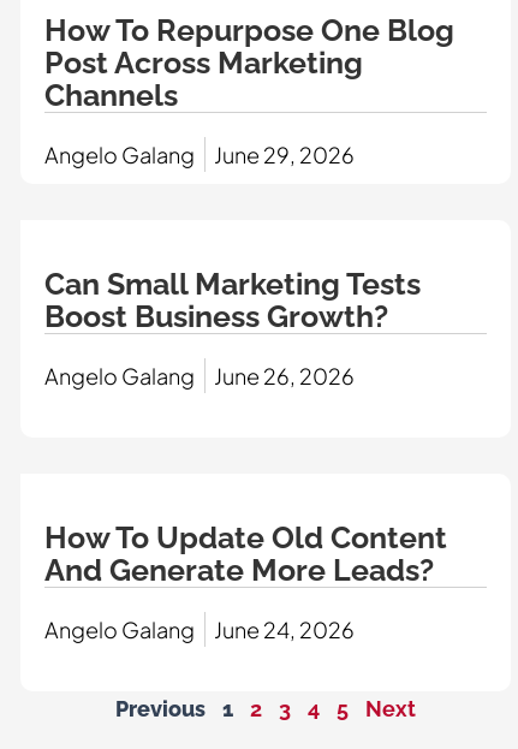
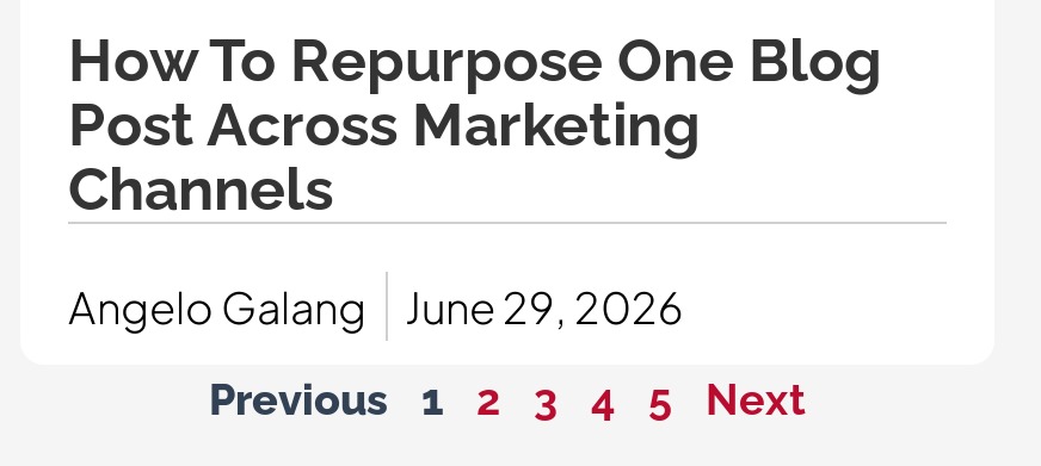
- Can Small Marketing Tests
- Boost Business Growth?
- Angelo Galang
- June 26, 2026

- How To Update Old Content
- And Generate More Leads?
- Angelo Galang
- June 24, 2026
